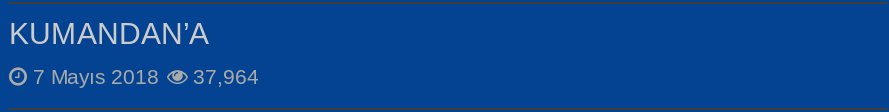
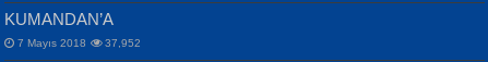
- 7 Mayıs 2018 37,964
+ 7 Mayıs 2018 37,952
